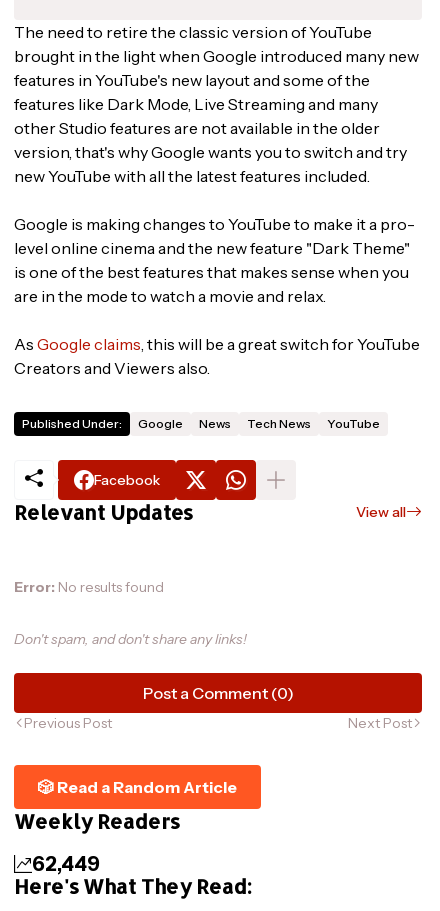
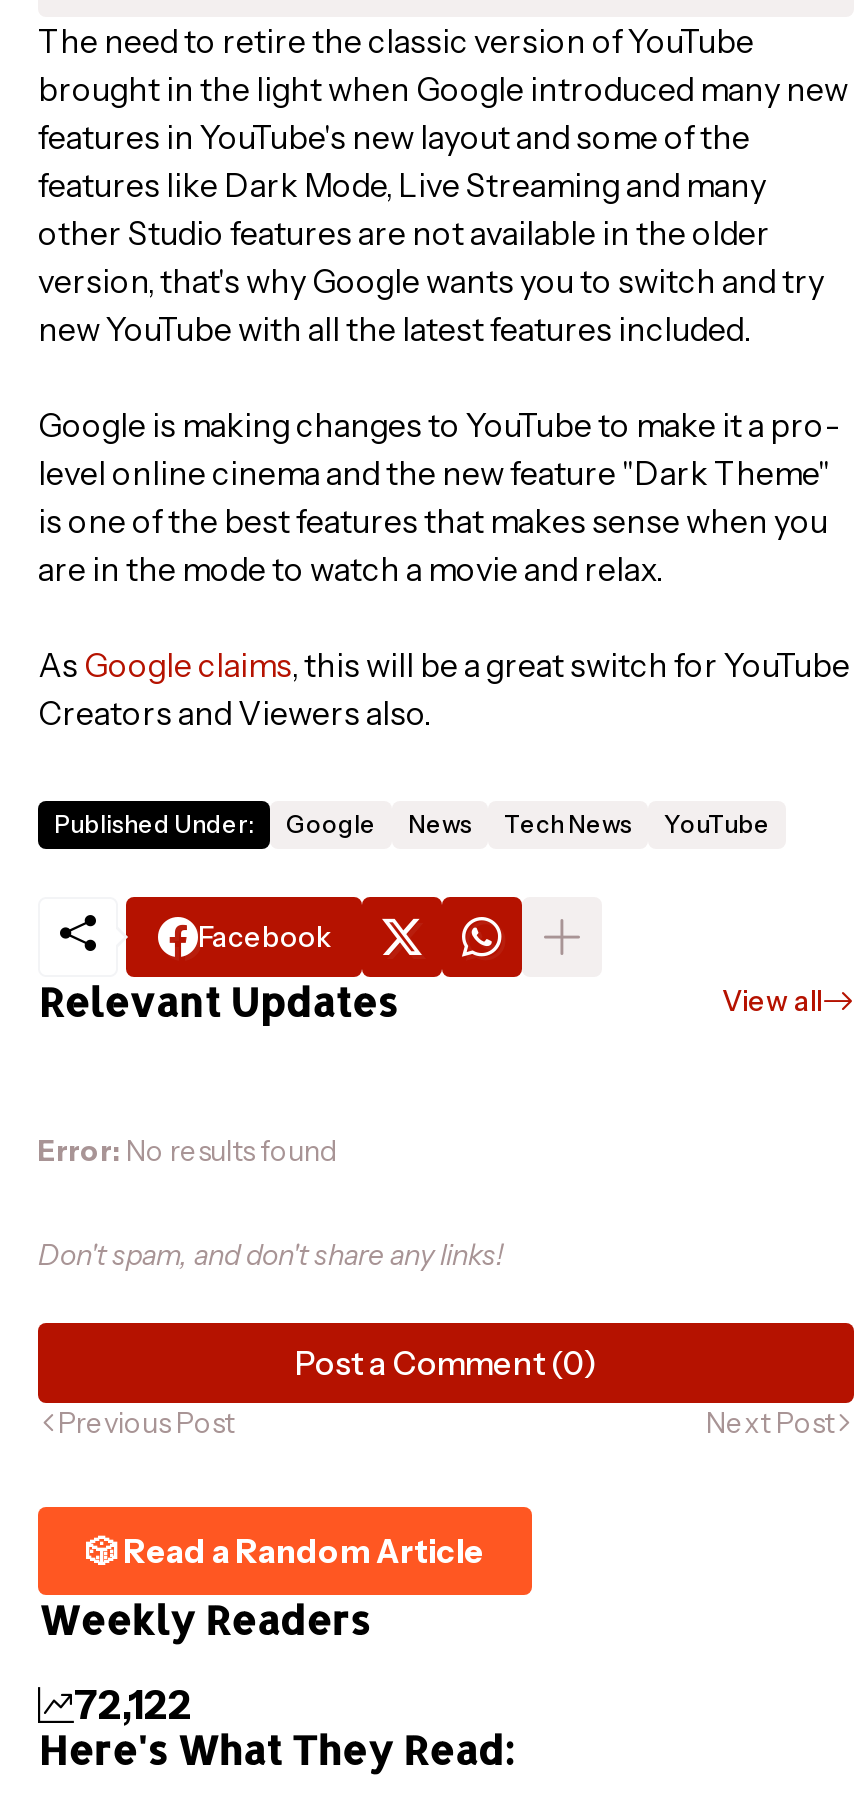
- 62,449
+ 72,122
